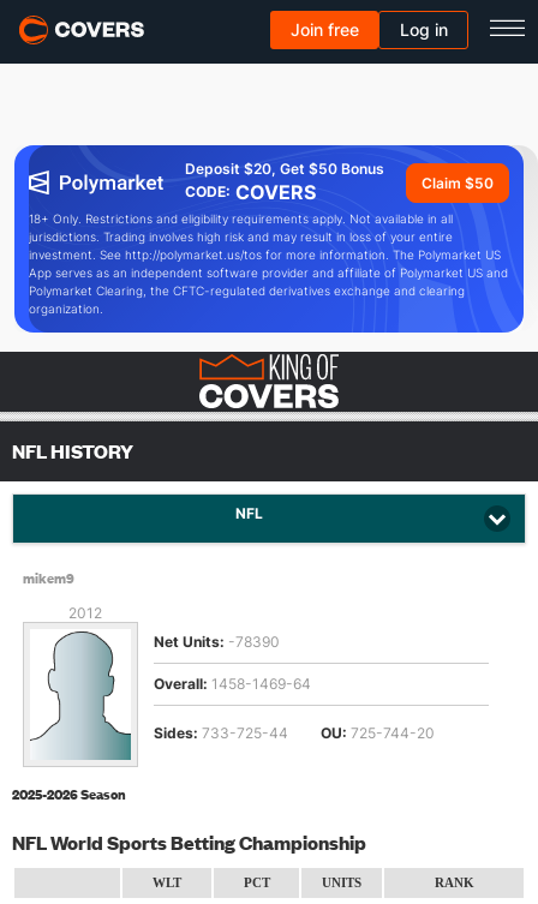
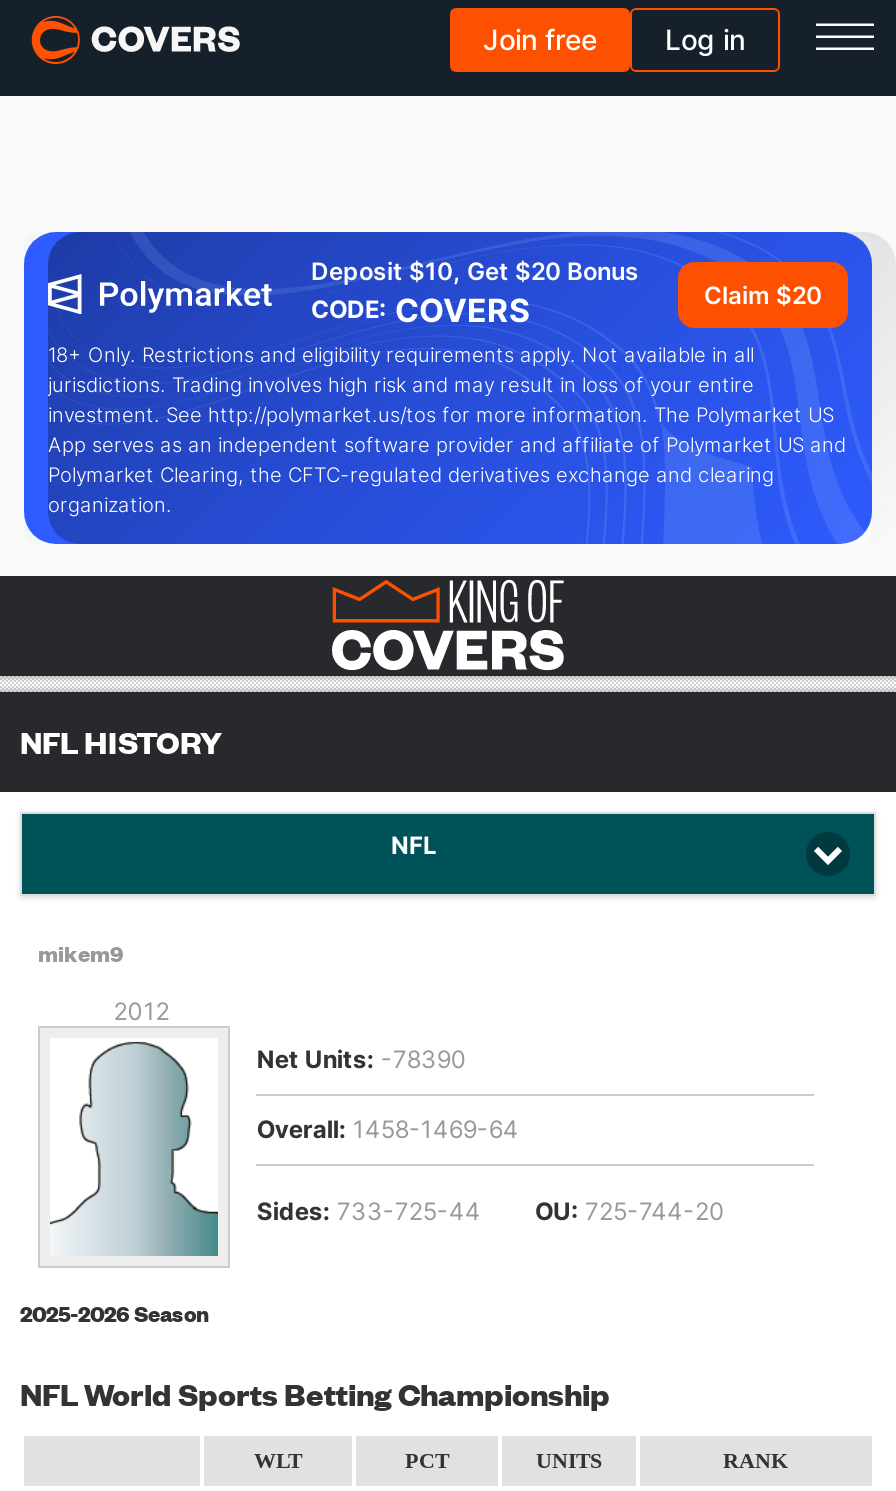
- Deposit $20, Get $50 Bonus
+ Deposit $10, Get $20 Bonus

- Claim $50
+ Claim $20
